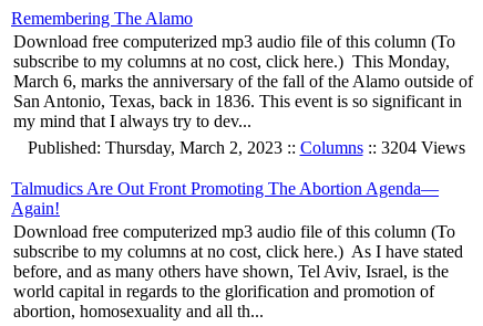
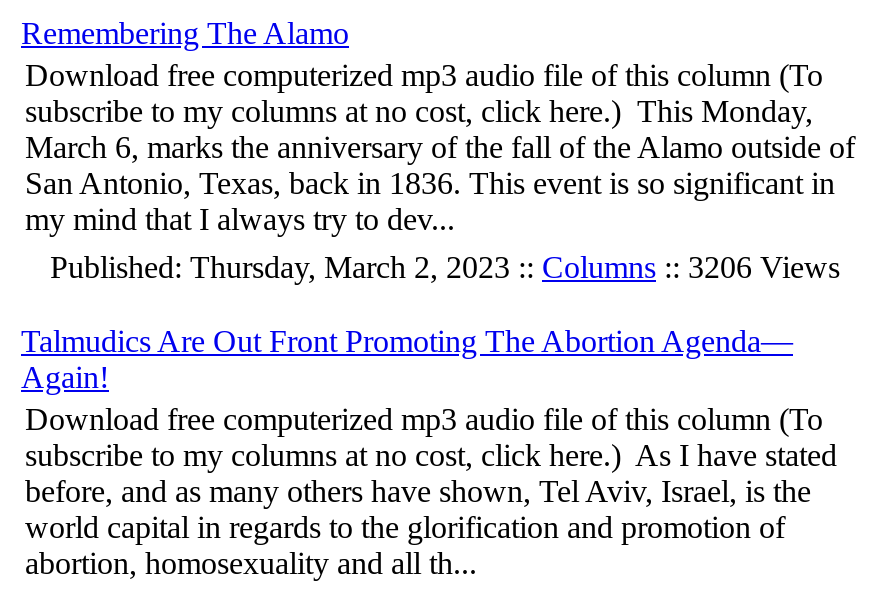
- Published: Thursday, March 2, 2023 :: Columns:: 3204 Views
+ Published: Thursday, March 2, 2023 :: Columns:: 3206 Views
